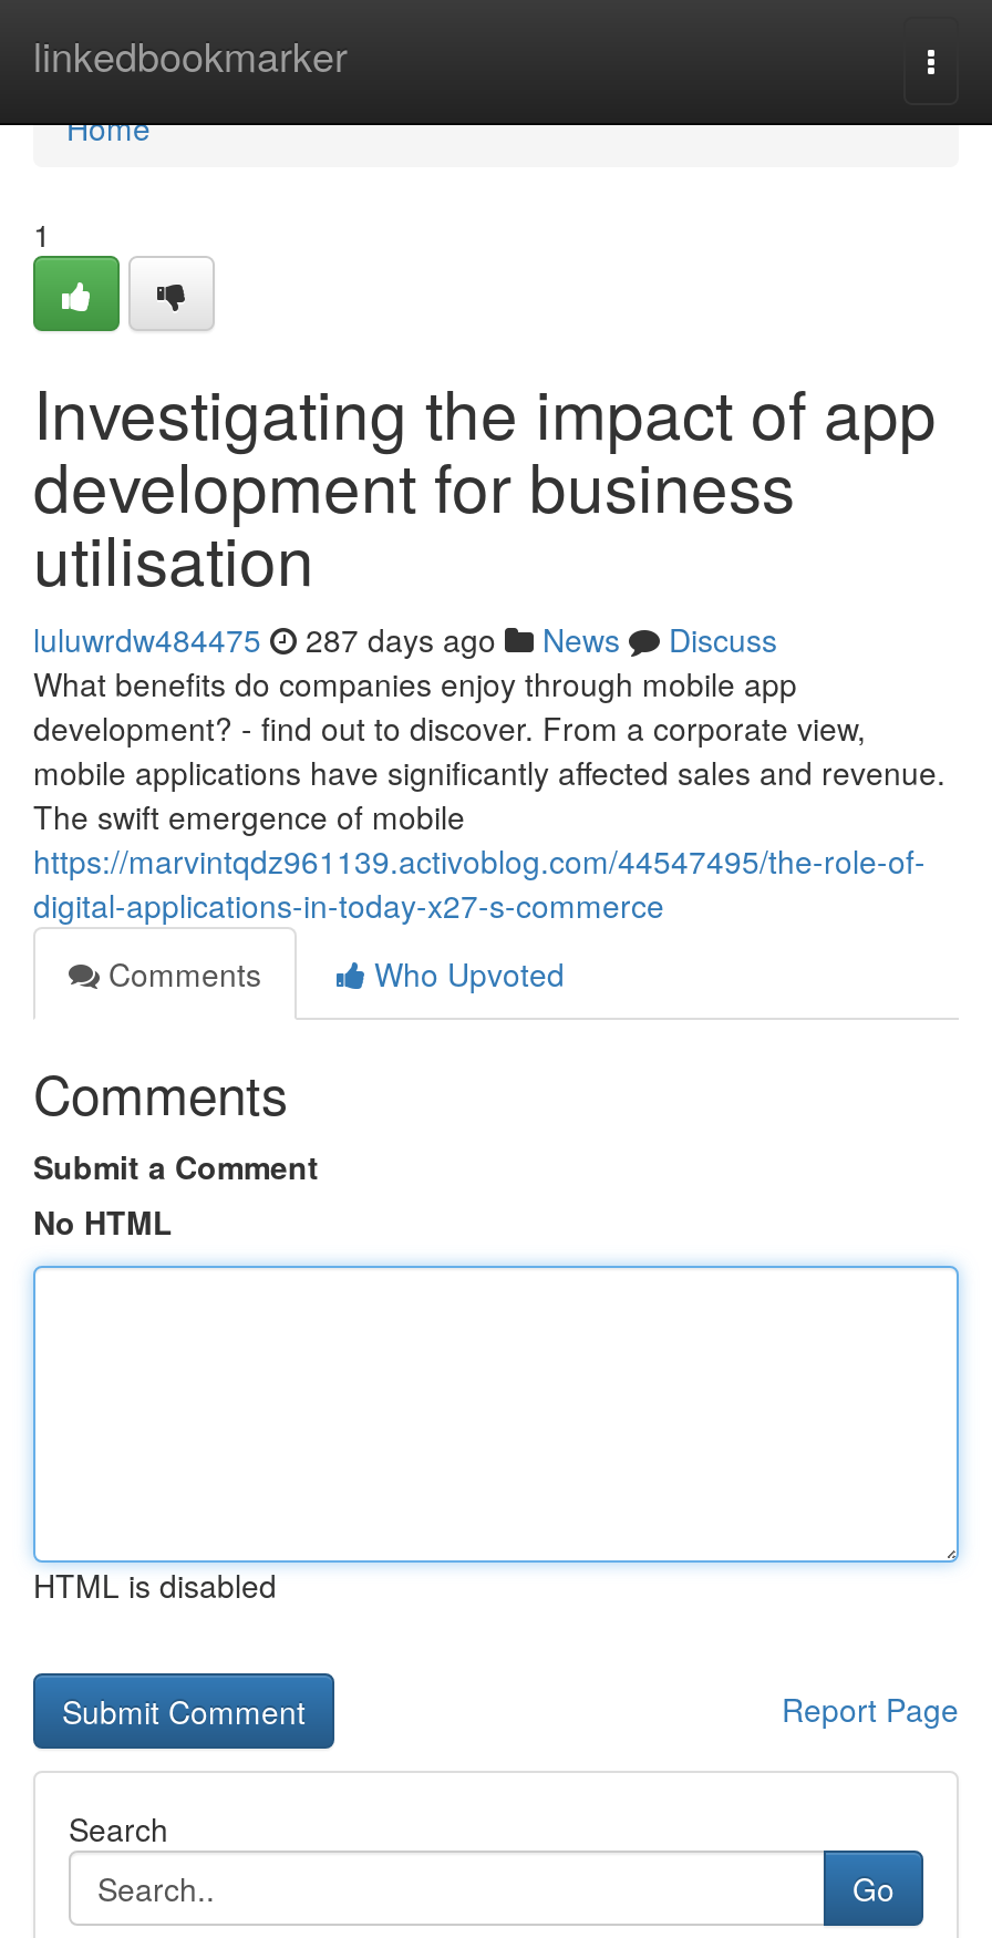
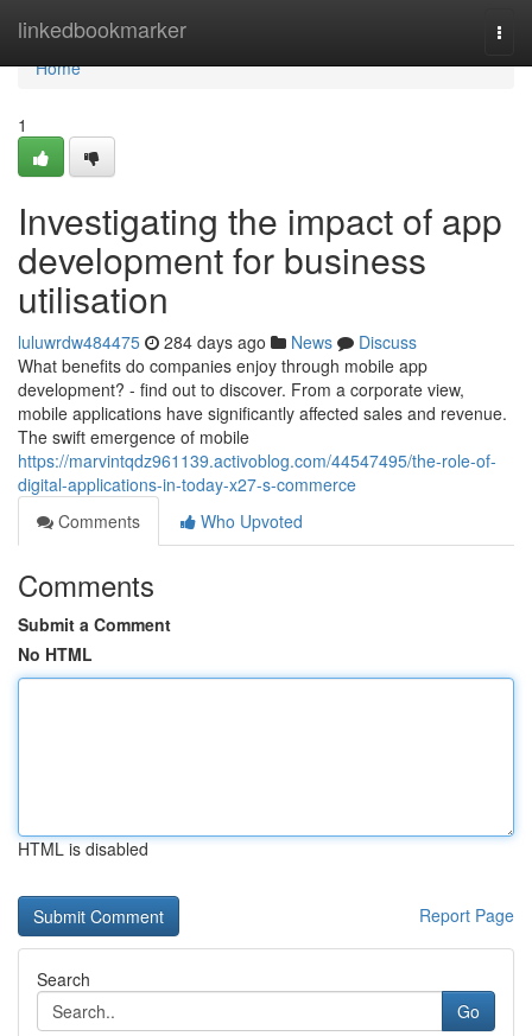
- luluwrdw484475 287 days ago News Discuss
+ luluwrdw484475 284 days ago News Discuss
